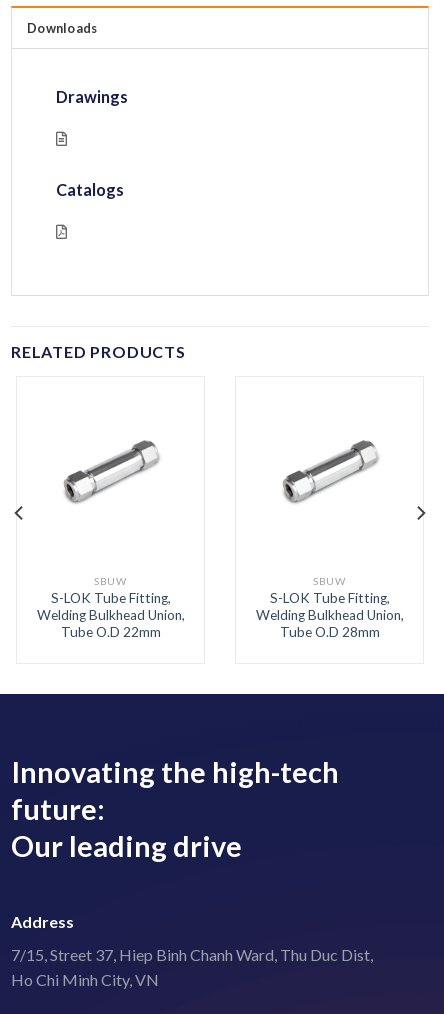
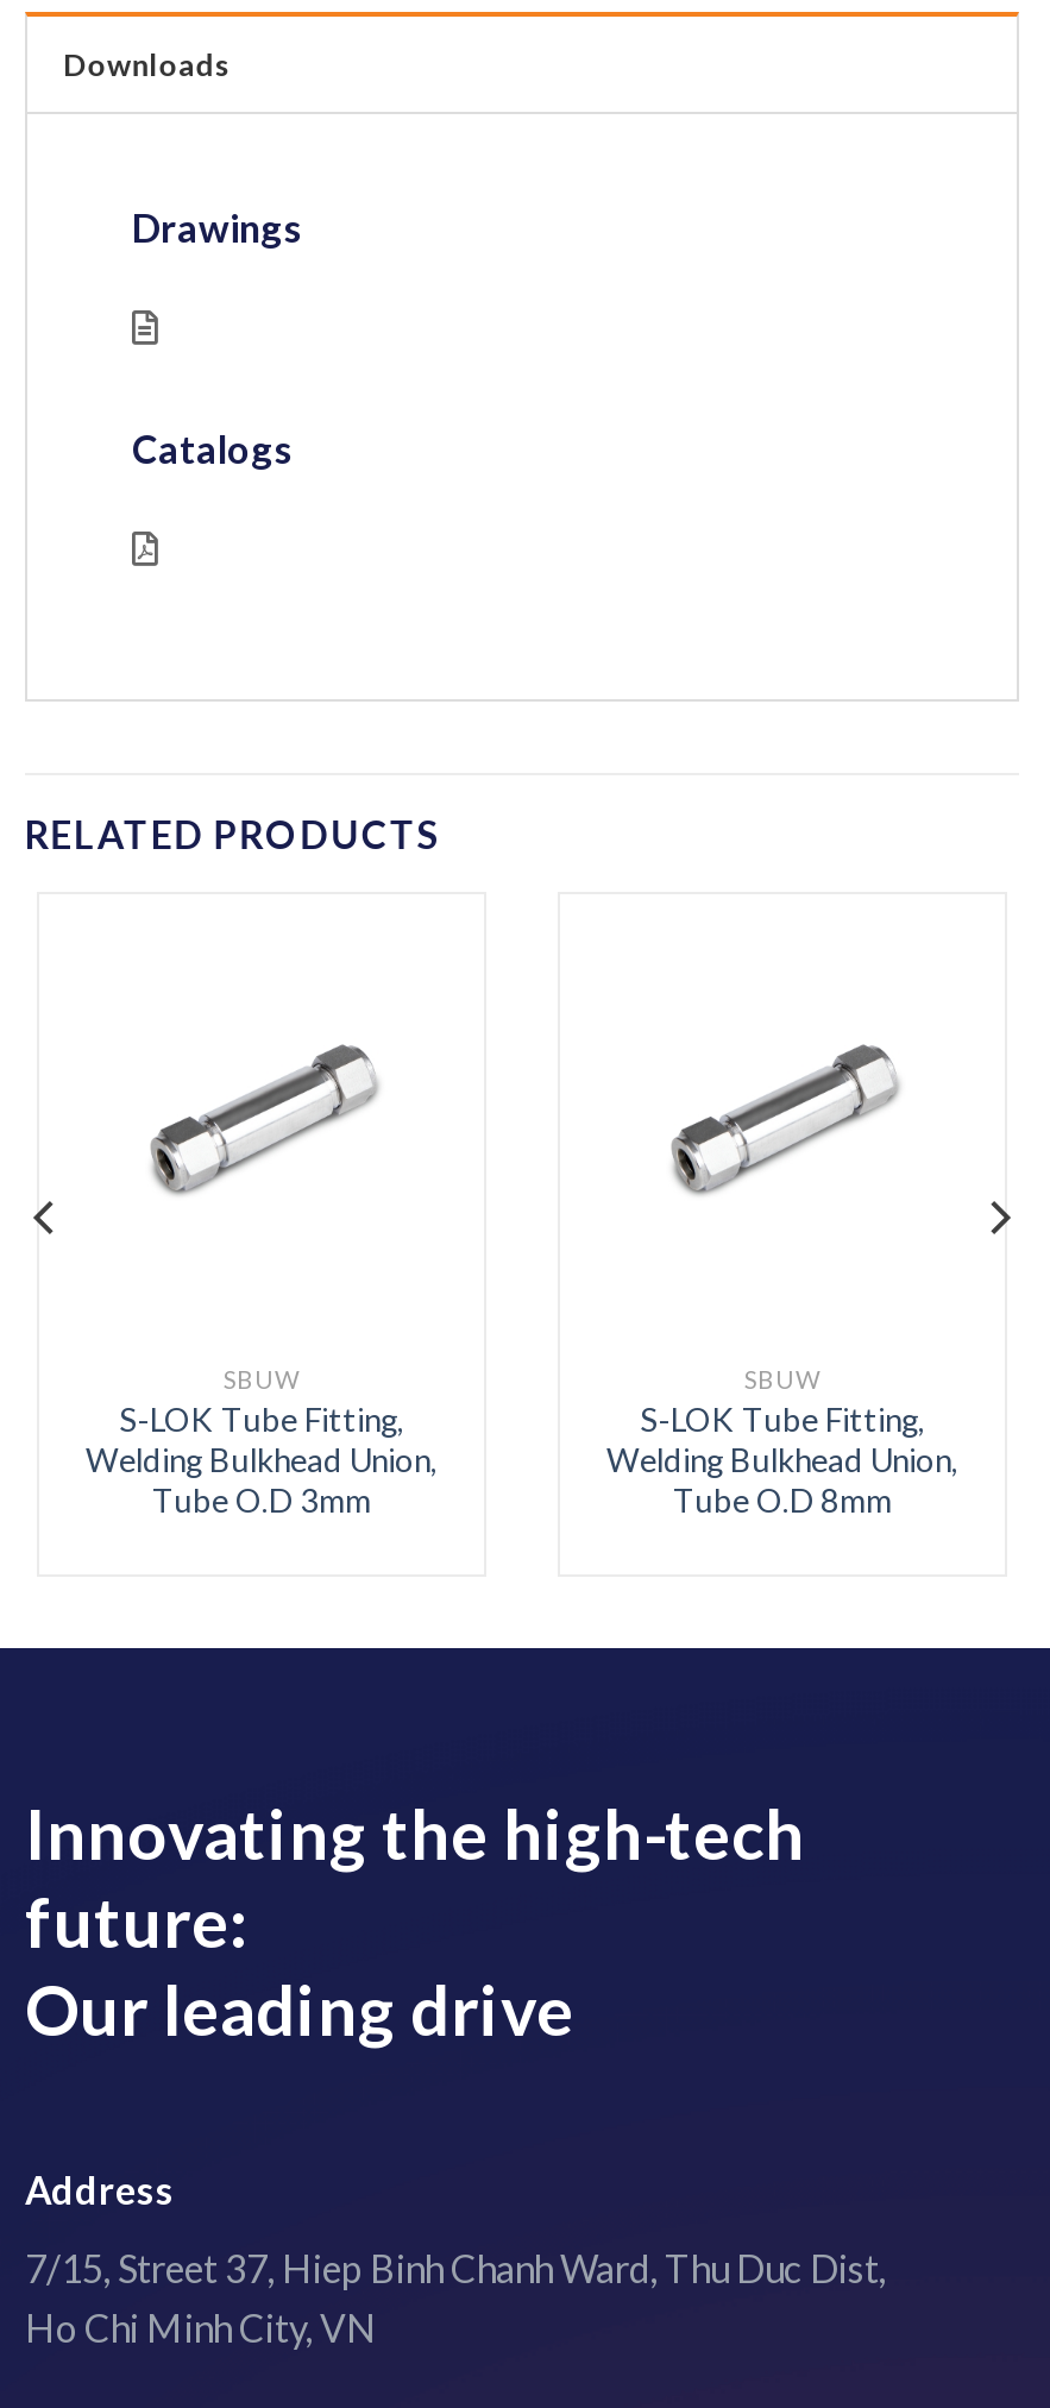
- Tube O.D 22mm
+ Tube O.D 3mm

- Tube O.D 28mm
+ Tube O.D 8mm
